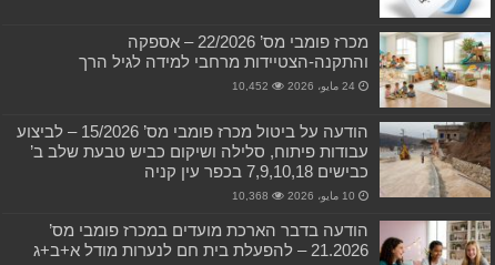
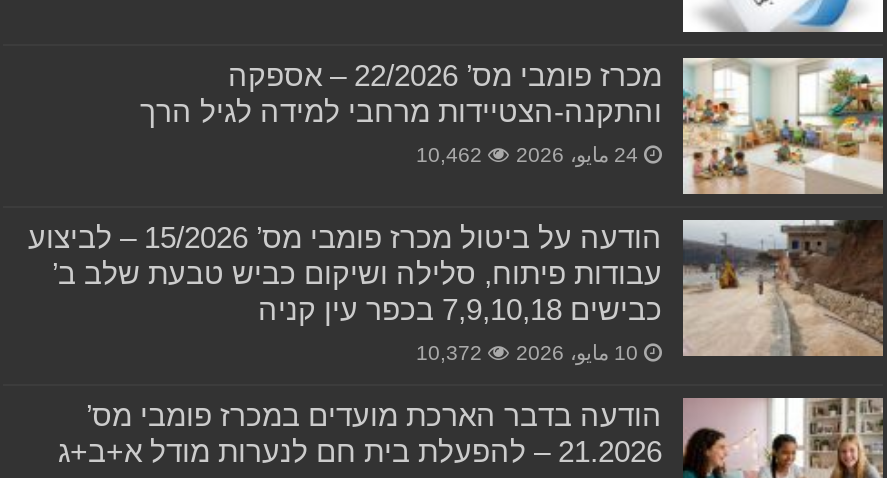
- 10,452
+ 10,462

- 10,368
+ 10,372
